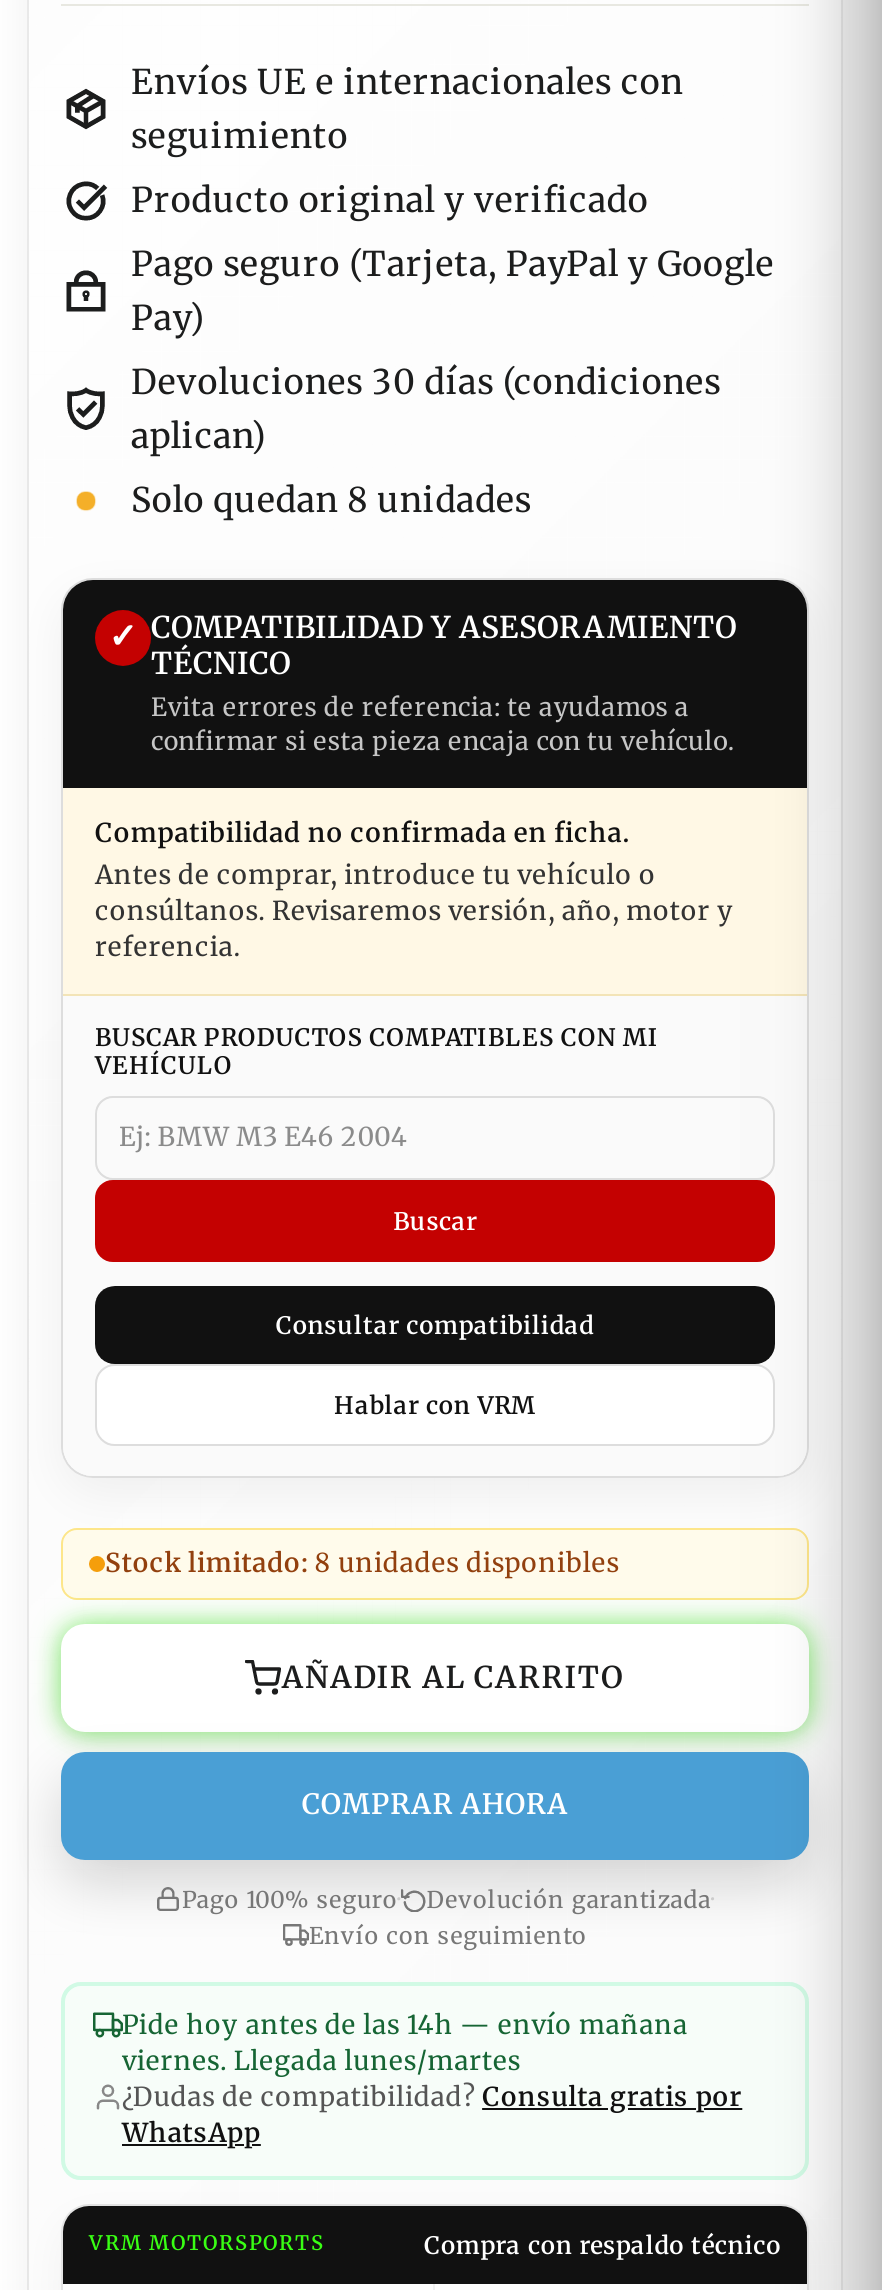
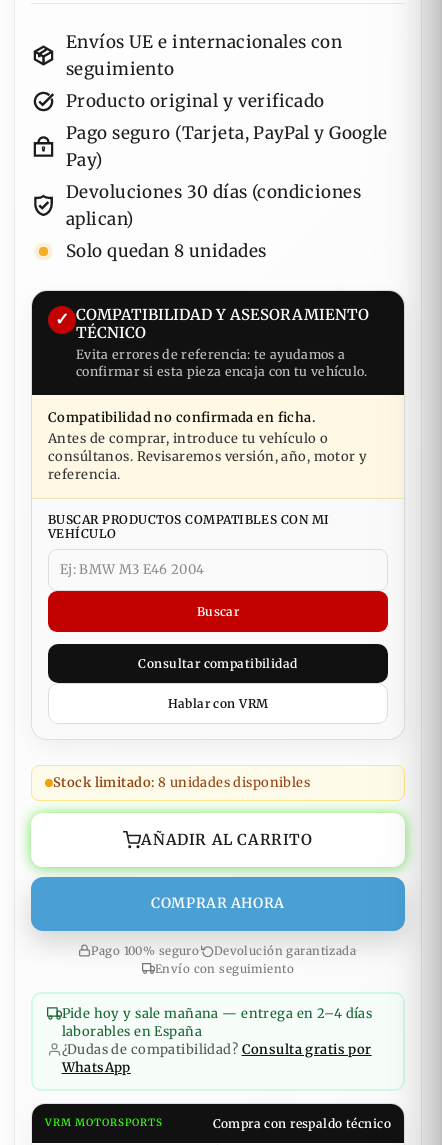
- Pide hoy antes de las 14h — envío mañana
- viernes. Llegada lunes/martes
+ Pide hoy y sale mañana — entrega en 2–4 días
+ laborables en España
